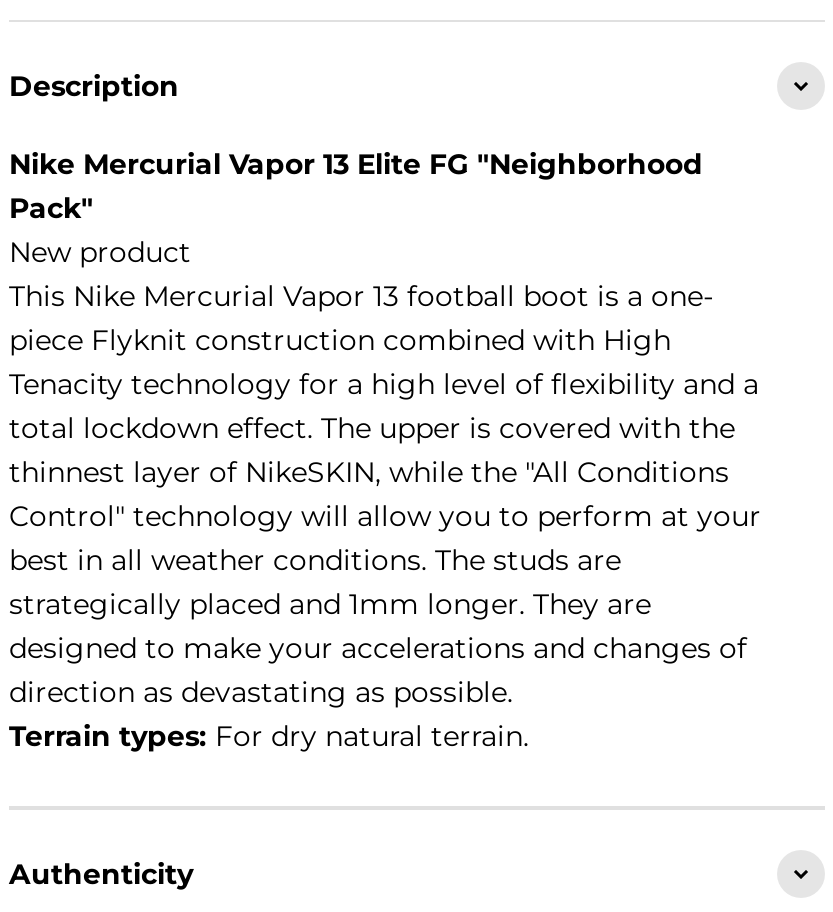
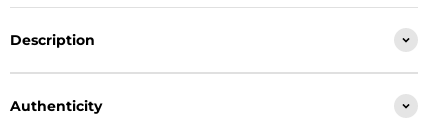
- Nike Mercurial Vapor 13 Elite FG "Neighborhood
- Pack"
- New product
- This Nike Mercurial Vapor 13 football boot is a one-
- piece Flyknit construction combined with High
- Tenacity technology for a high level of flexibility and a
- total lockdown effect. The upper is covered with the
- thinnest layer of NikeSKIN, while the "All Conditions
- Control" technology will allow you to perform at your
- best in all weather conditions. The studs are
- strategically placed and 1mm longer. They are
- designed to make your accelerations and changes of
- direction as devastating as possible.
- Terrain types: For dry natural terrain.
